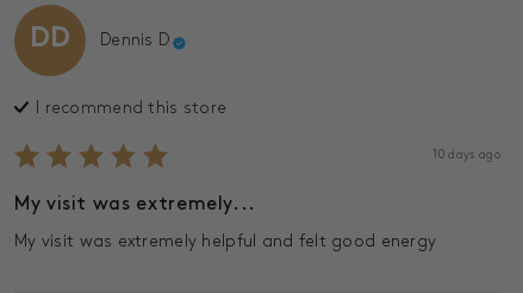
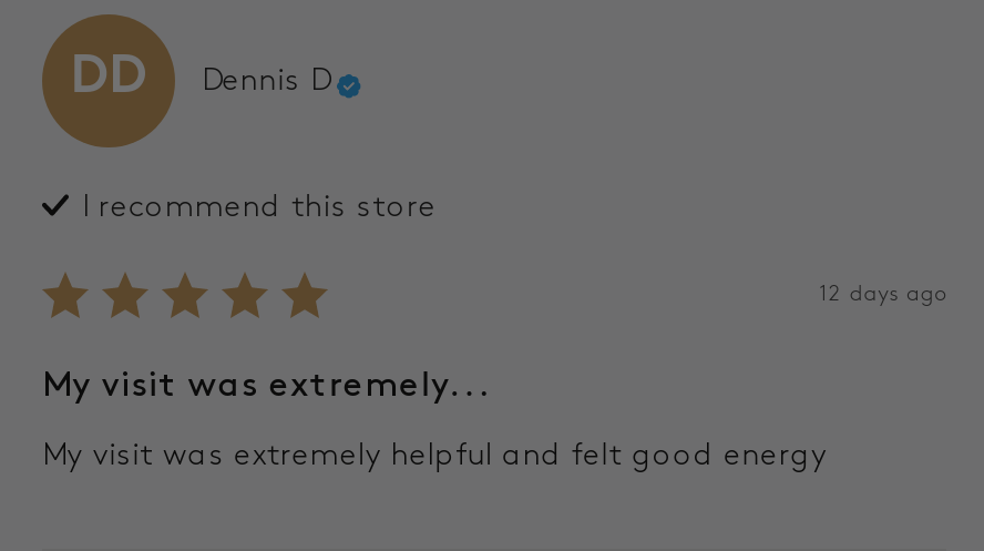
- 10 days ago
+ 12 days ago
